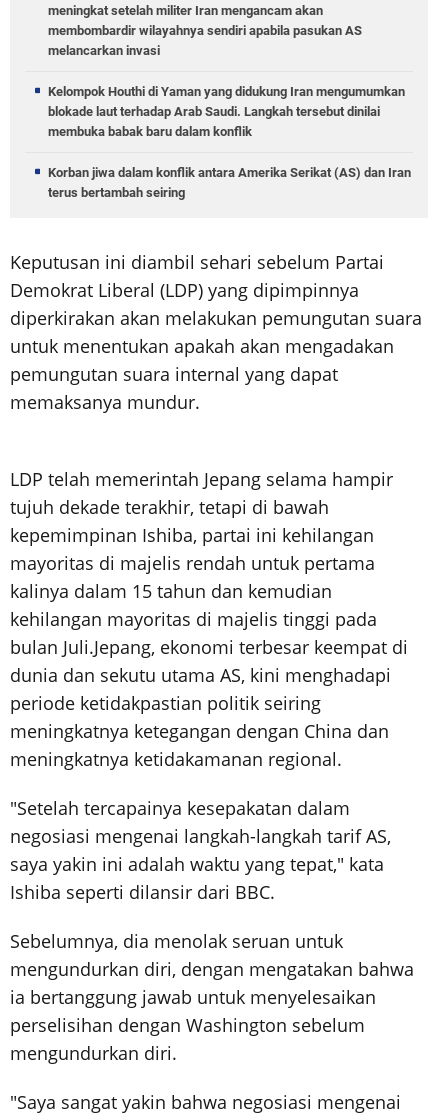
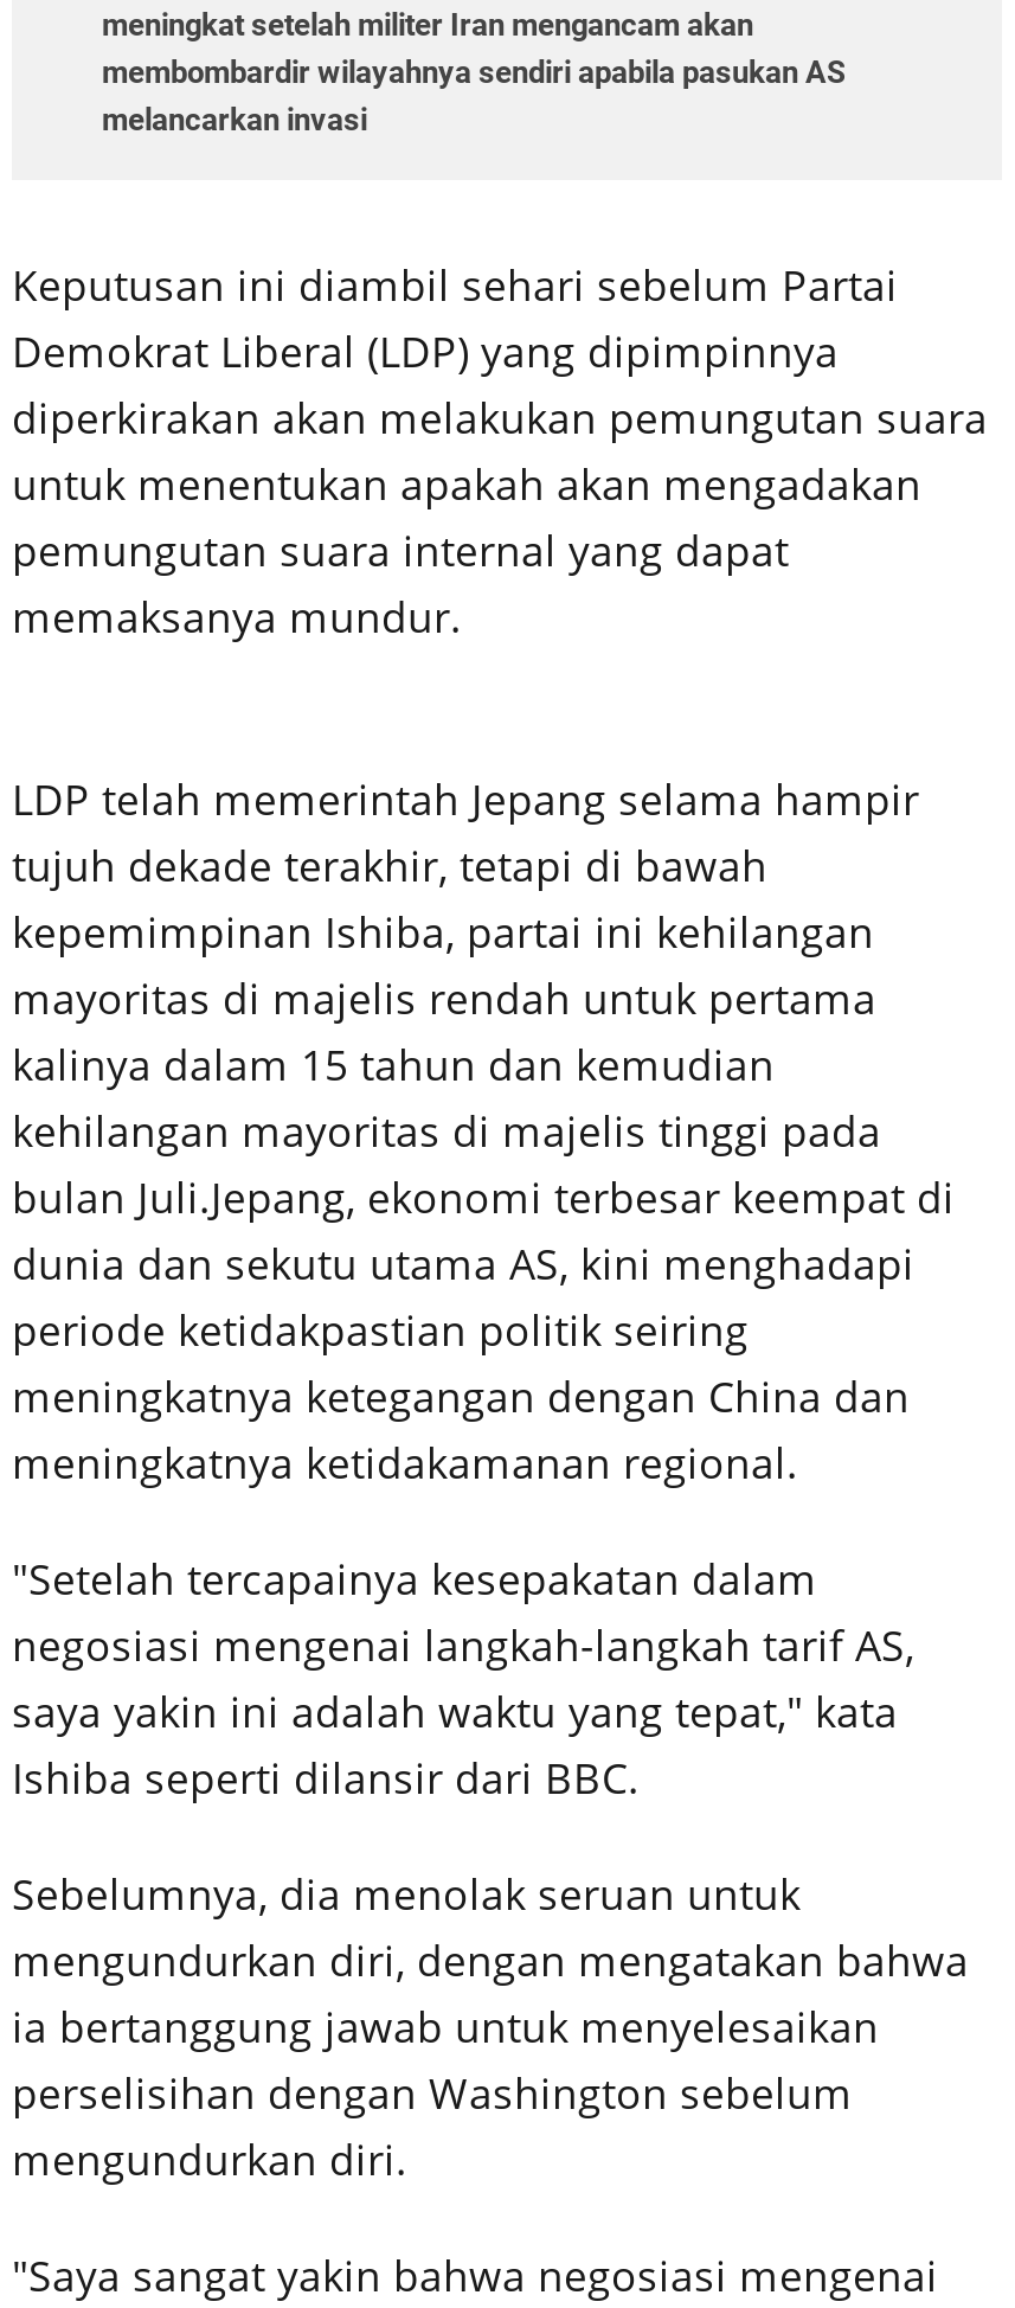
- Kelompok Houthi di Yaman yang didukung Iran mengumumkan
- blokade laut terhadap Arab Saudi. Langkah tersebut dinilai
- membuka babak baru dalam konflik
- Korban jiwa dalam konflik antara Amerika Serikat (AS) dan Iran
- terus bertambah seiring
